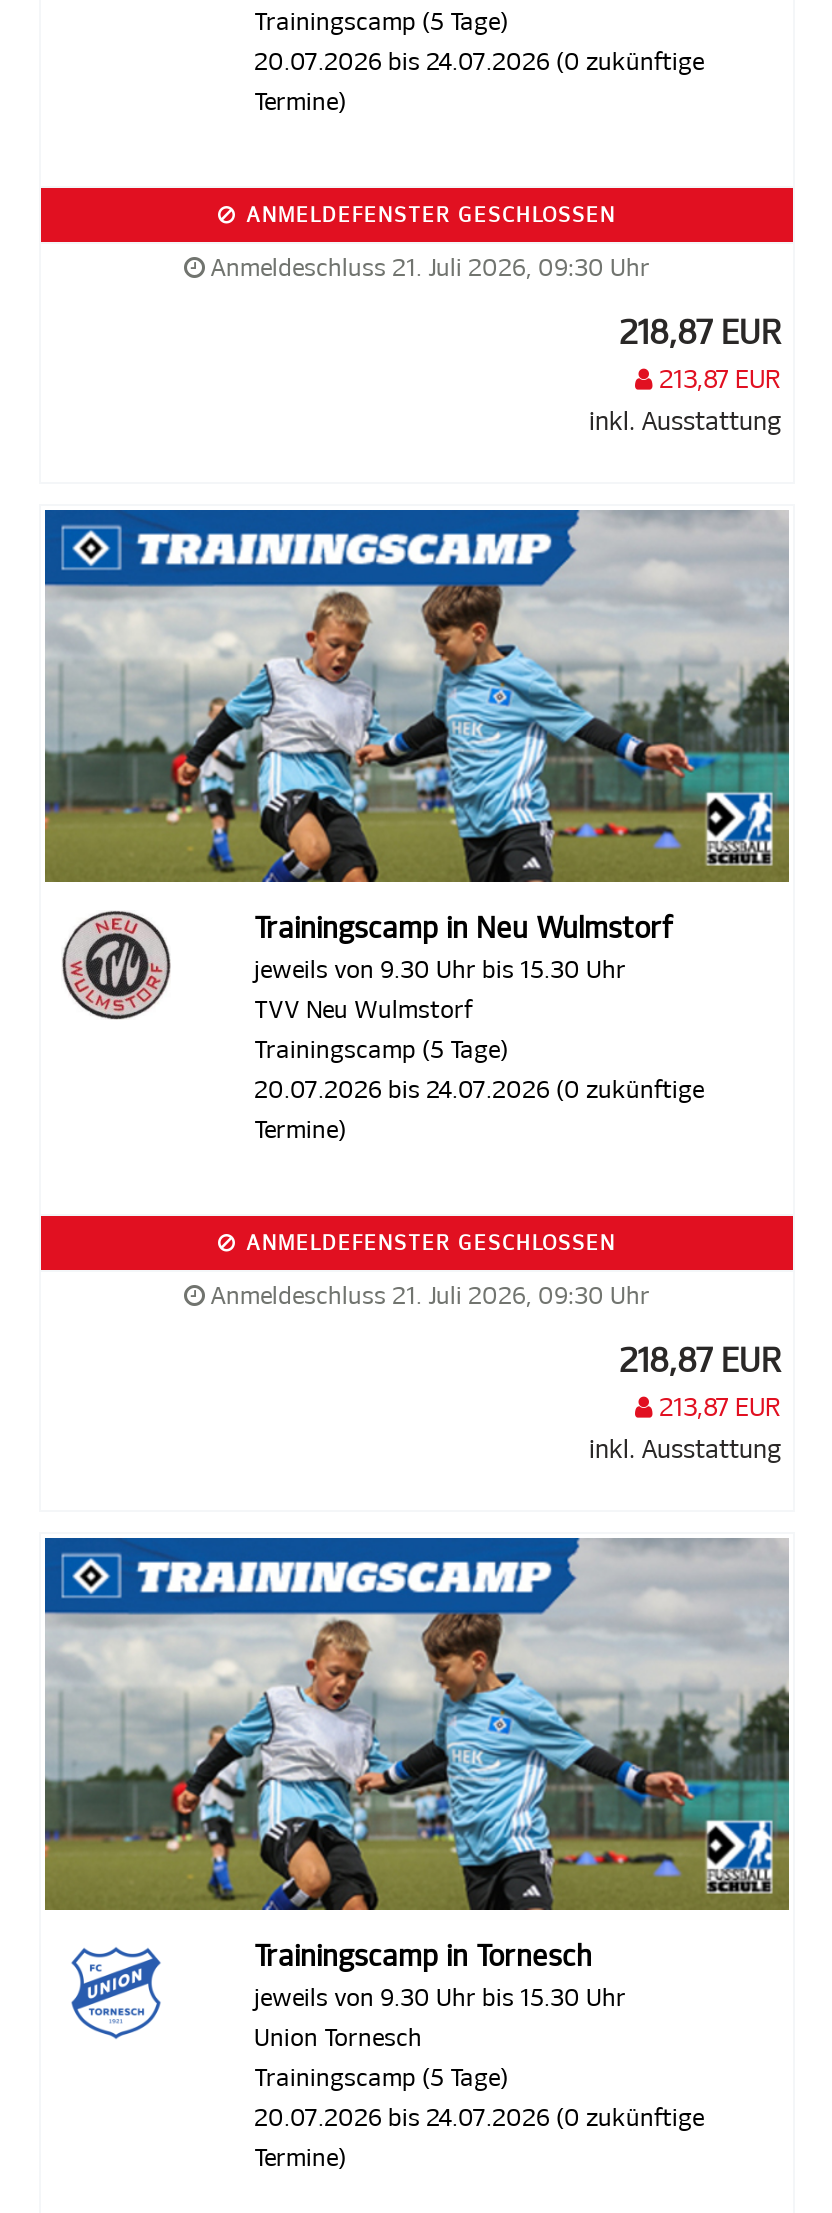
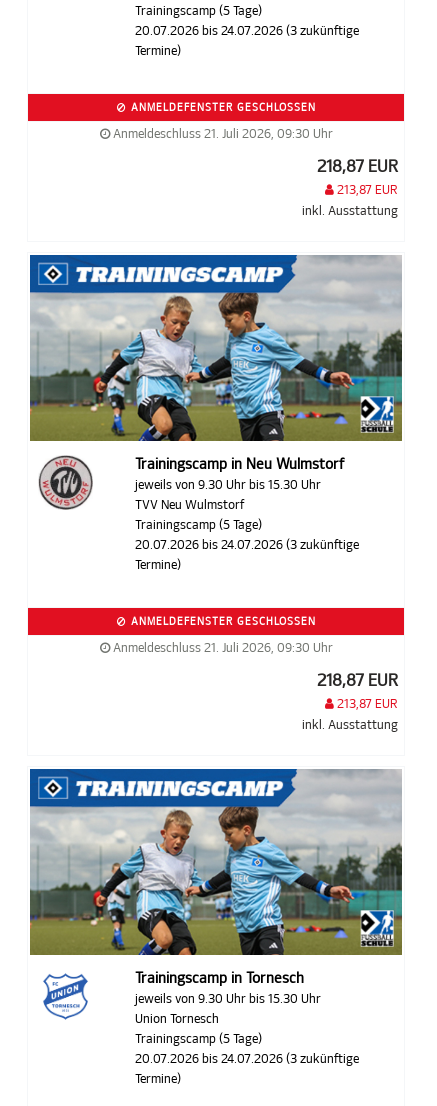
- 20.07.2026 bis 24.07.2026 (0 zukünftige
+ 20.07.2026 bis 24.07.2026 (3 zukünftige

- 20.07.2026 bis 24.07.2026 (0 zukünftige
+ 20.07.2026 bis 24.07.2026 (3 zukünftige

- 20.07.2026 bis 24.07.2026 (0 zukünftige
+ 20.07.2026 bis 24.07.2026 (3 zukünftige
